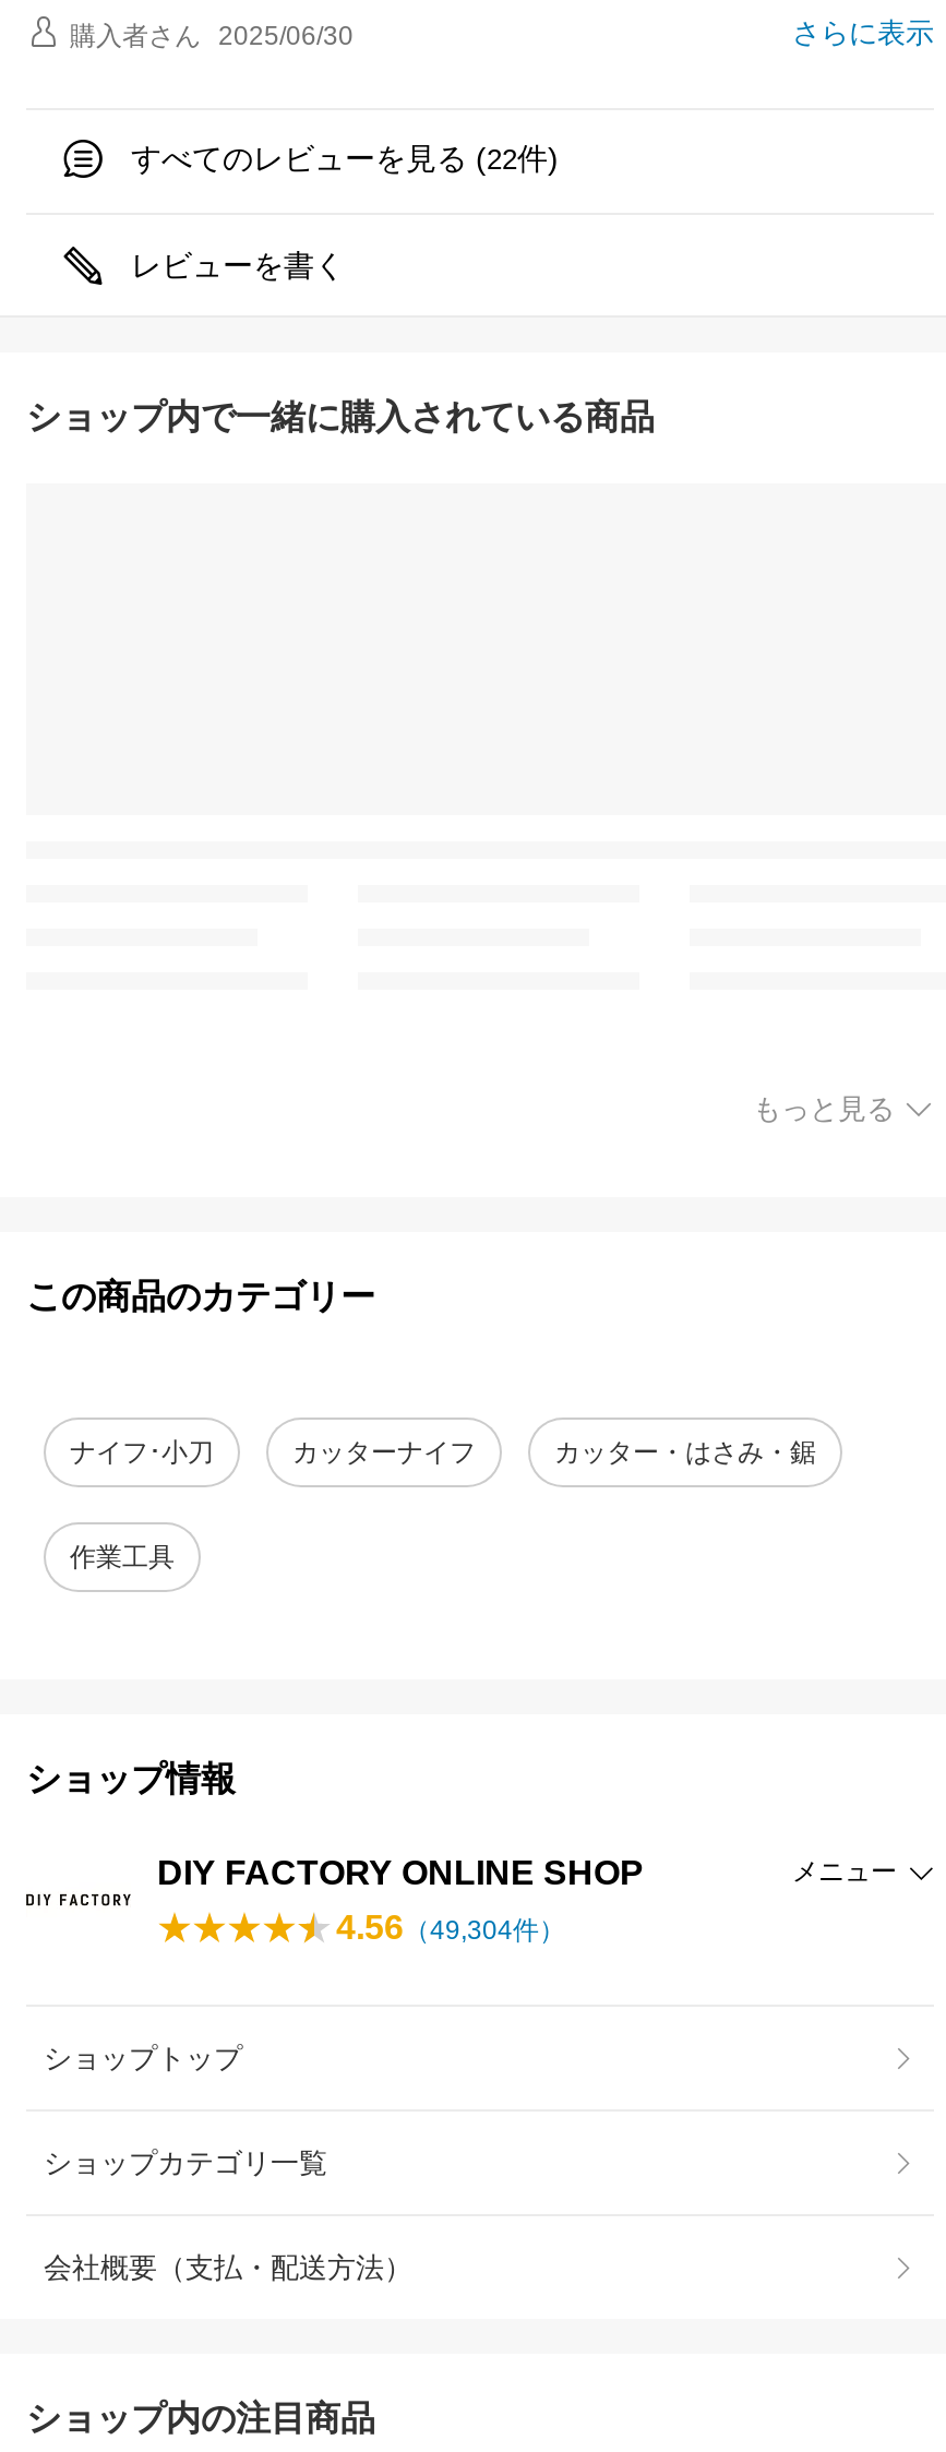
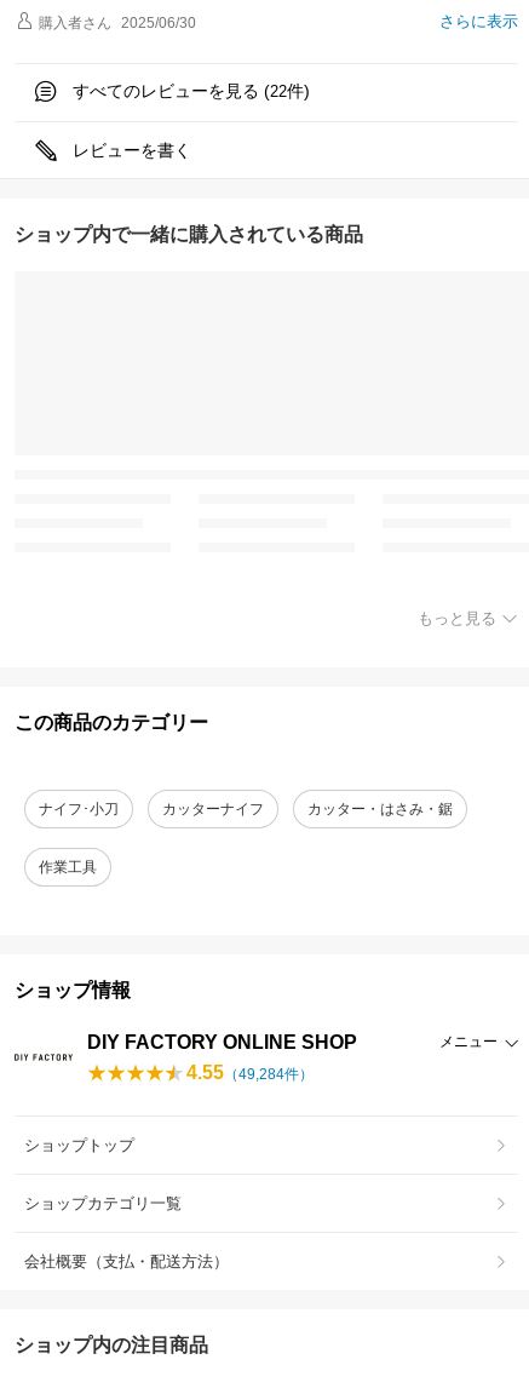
- 4.56（49,304件）
+ 4.55（49,284件）
